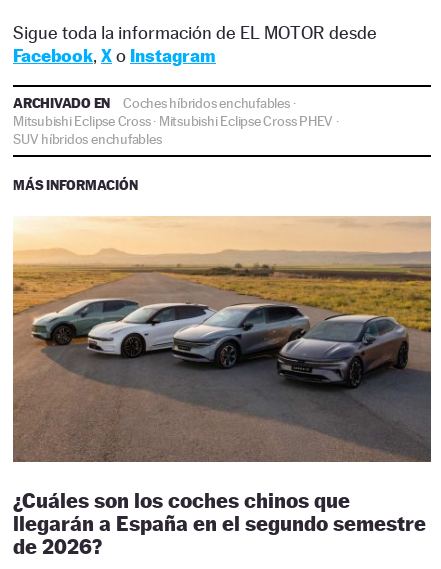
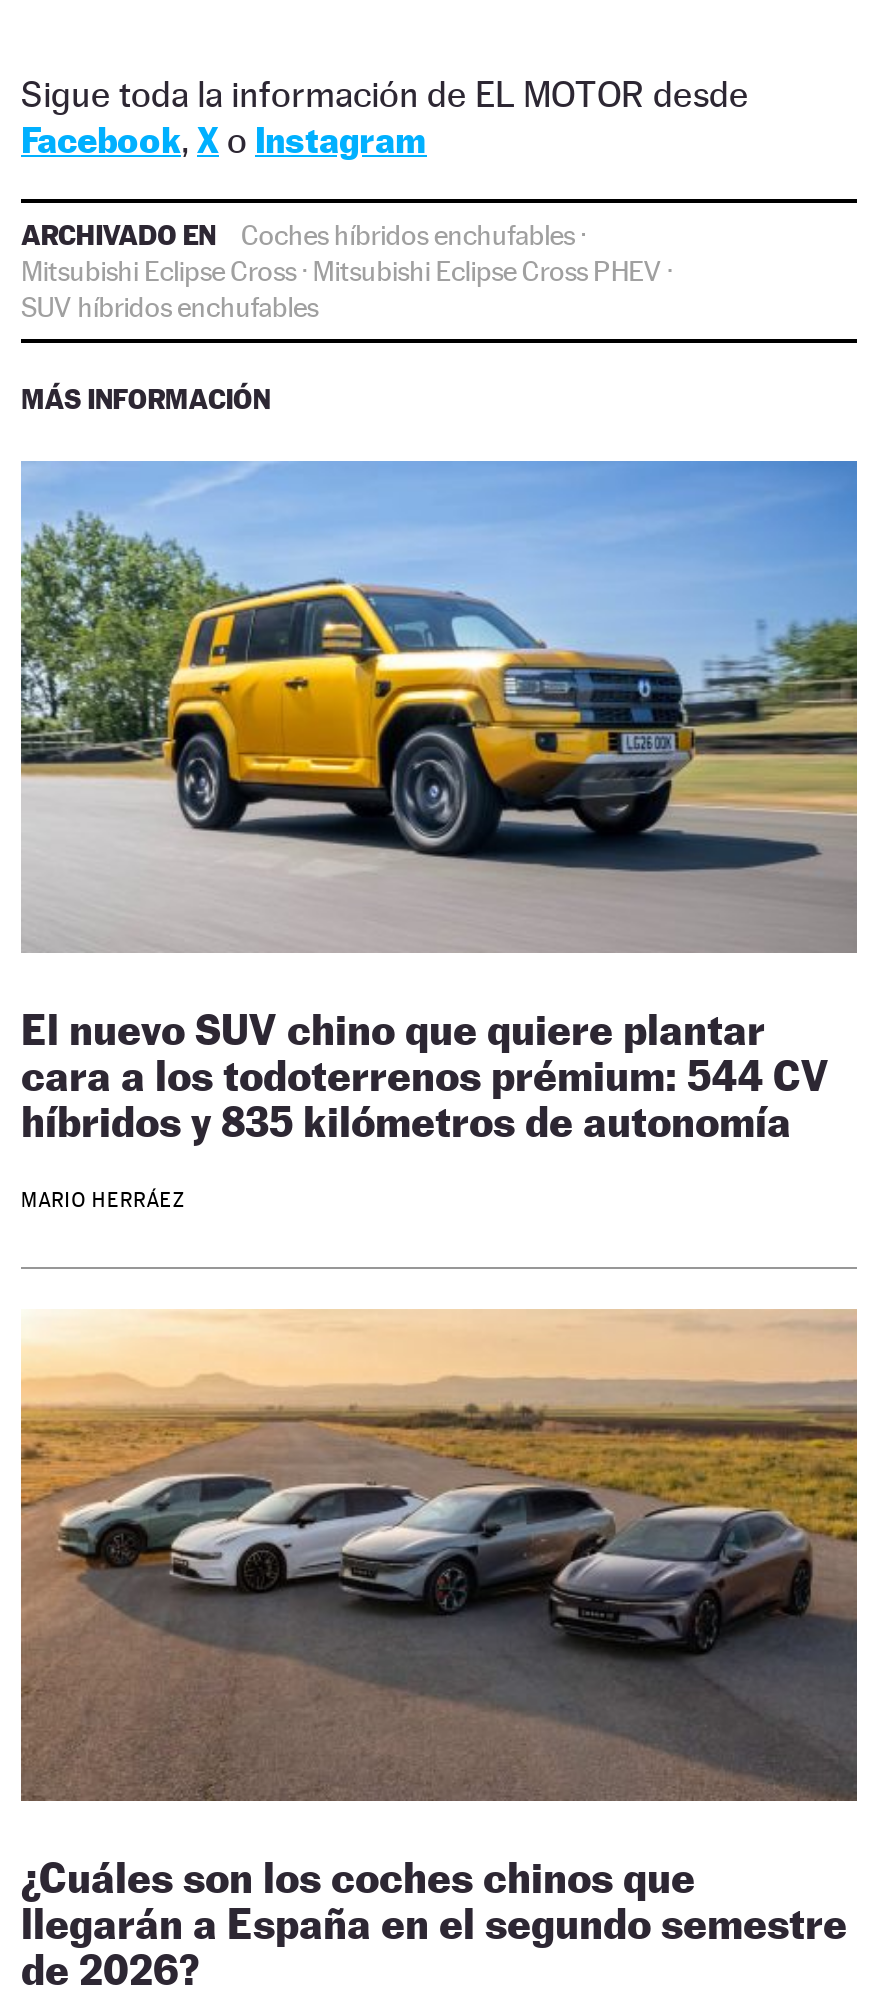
+ [image]
+ El nuevo SUV chino que quiere plantar
+ cara a los todoterrenos prémium: 544 CV
+ híbridos y 835 kilómetros de autonomía
+ MARIO HERRÁEZ
